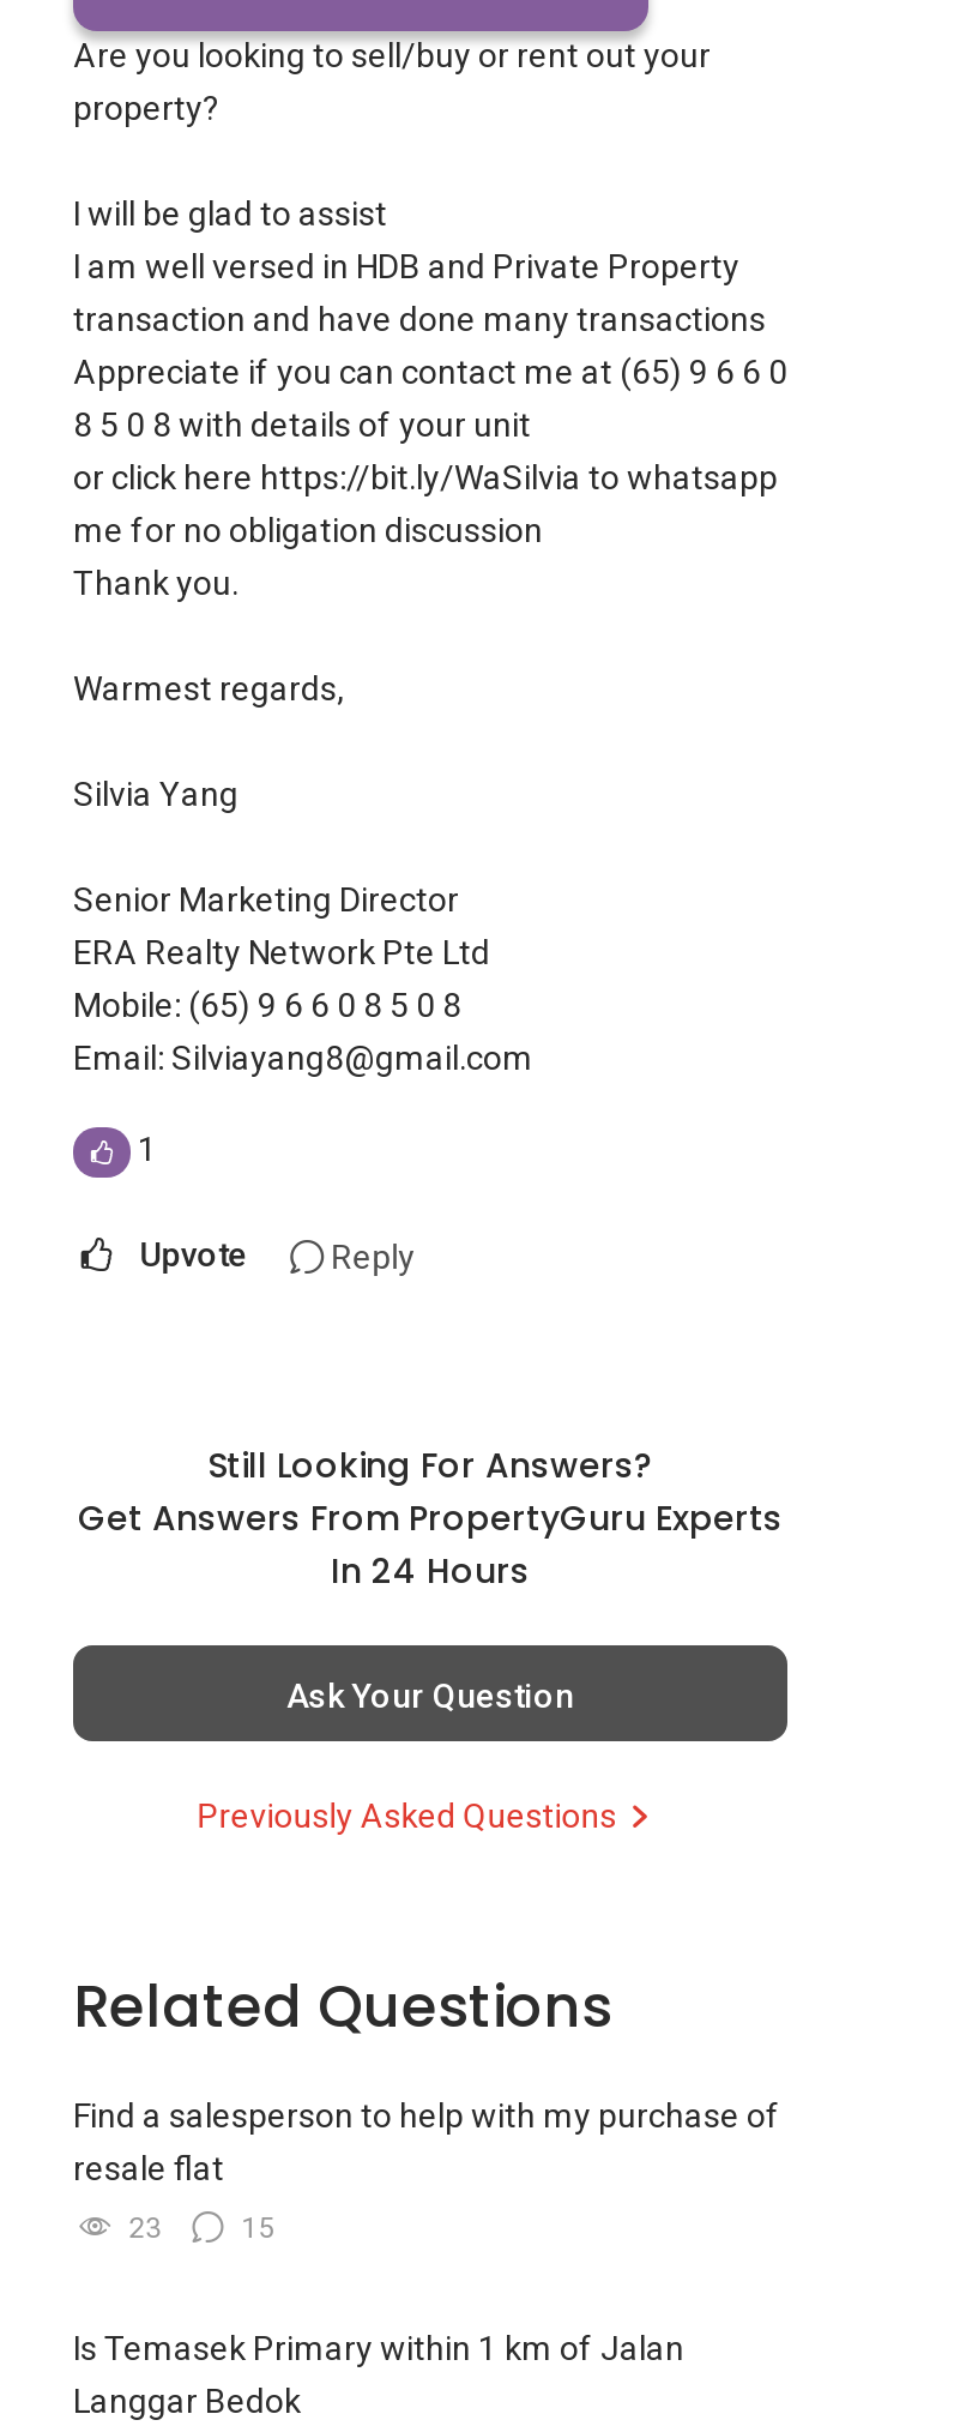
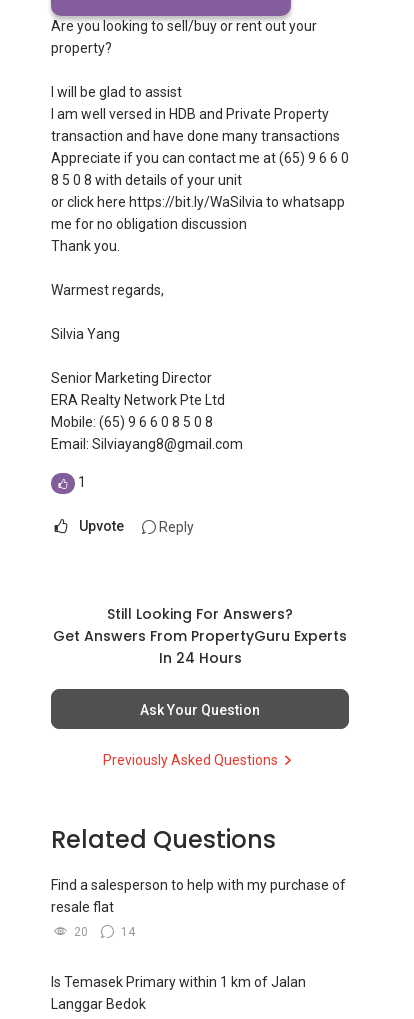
- 23
+ 20

- 15
+ 14
